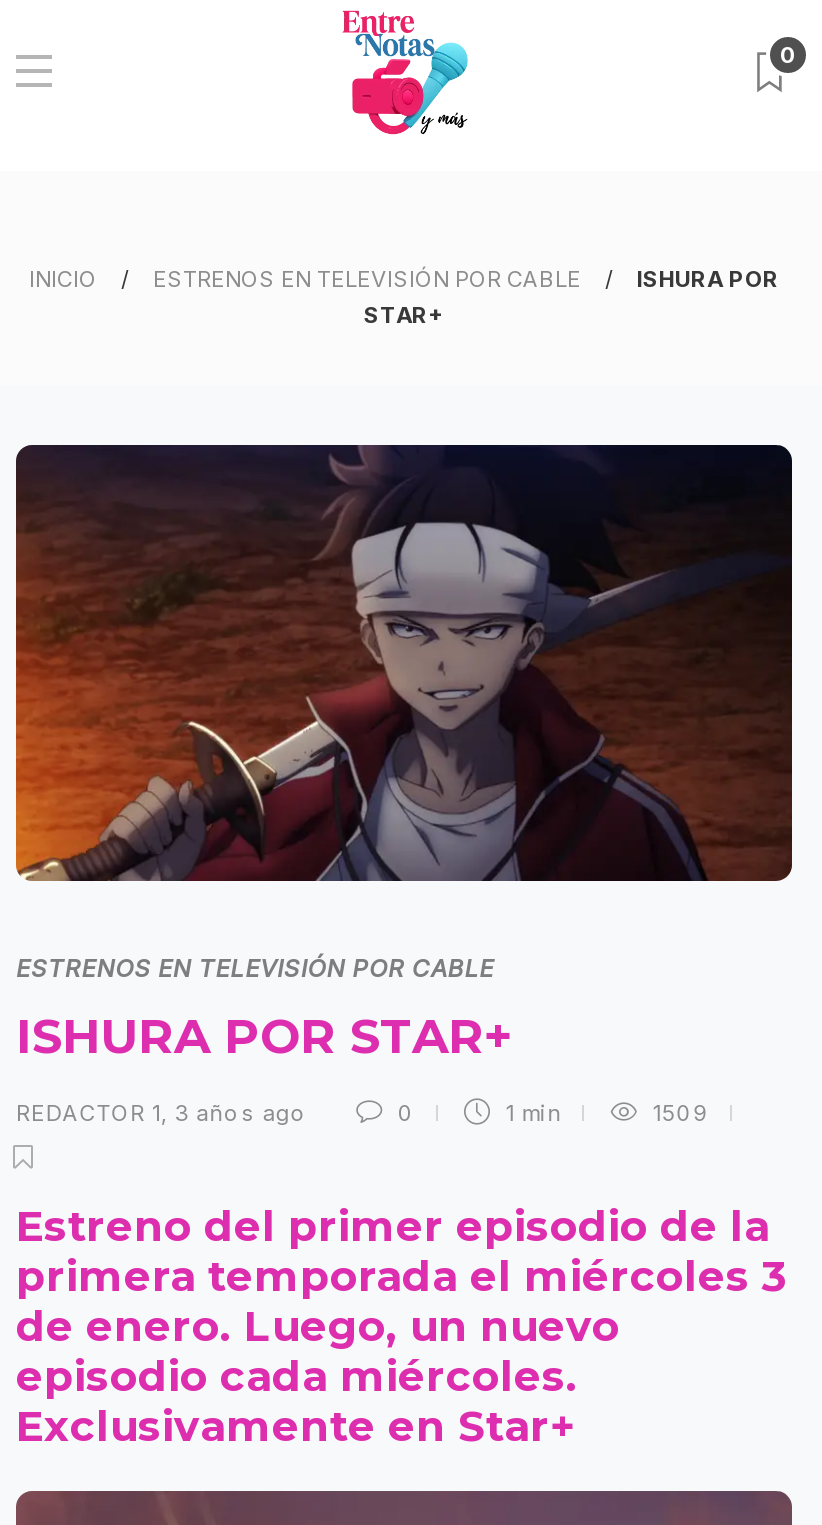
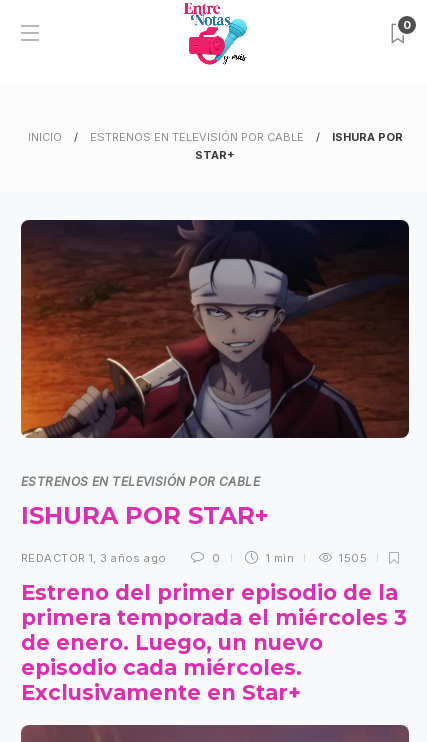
- 1509
+ 1505
